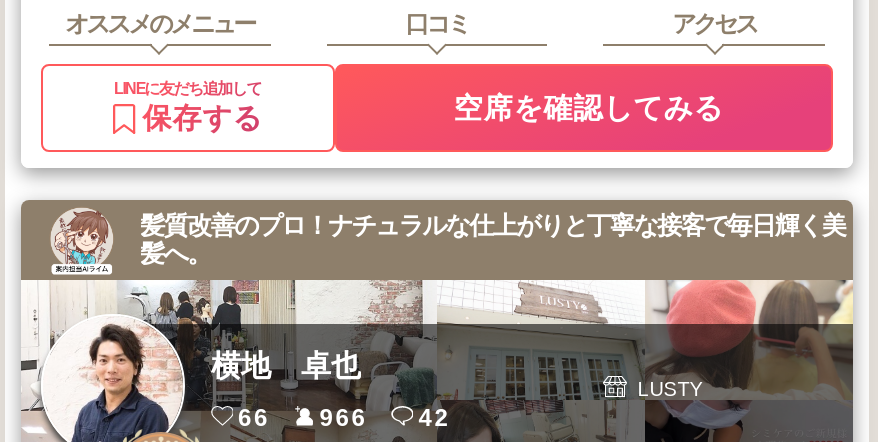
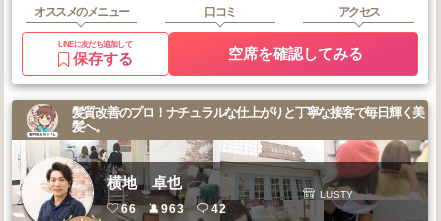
- 66 966 42
+ 66 963 42
